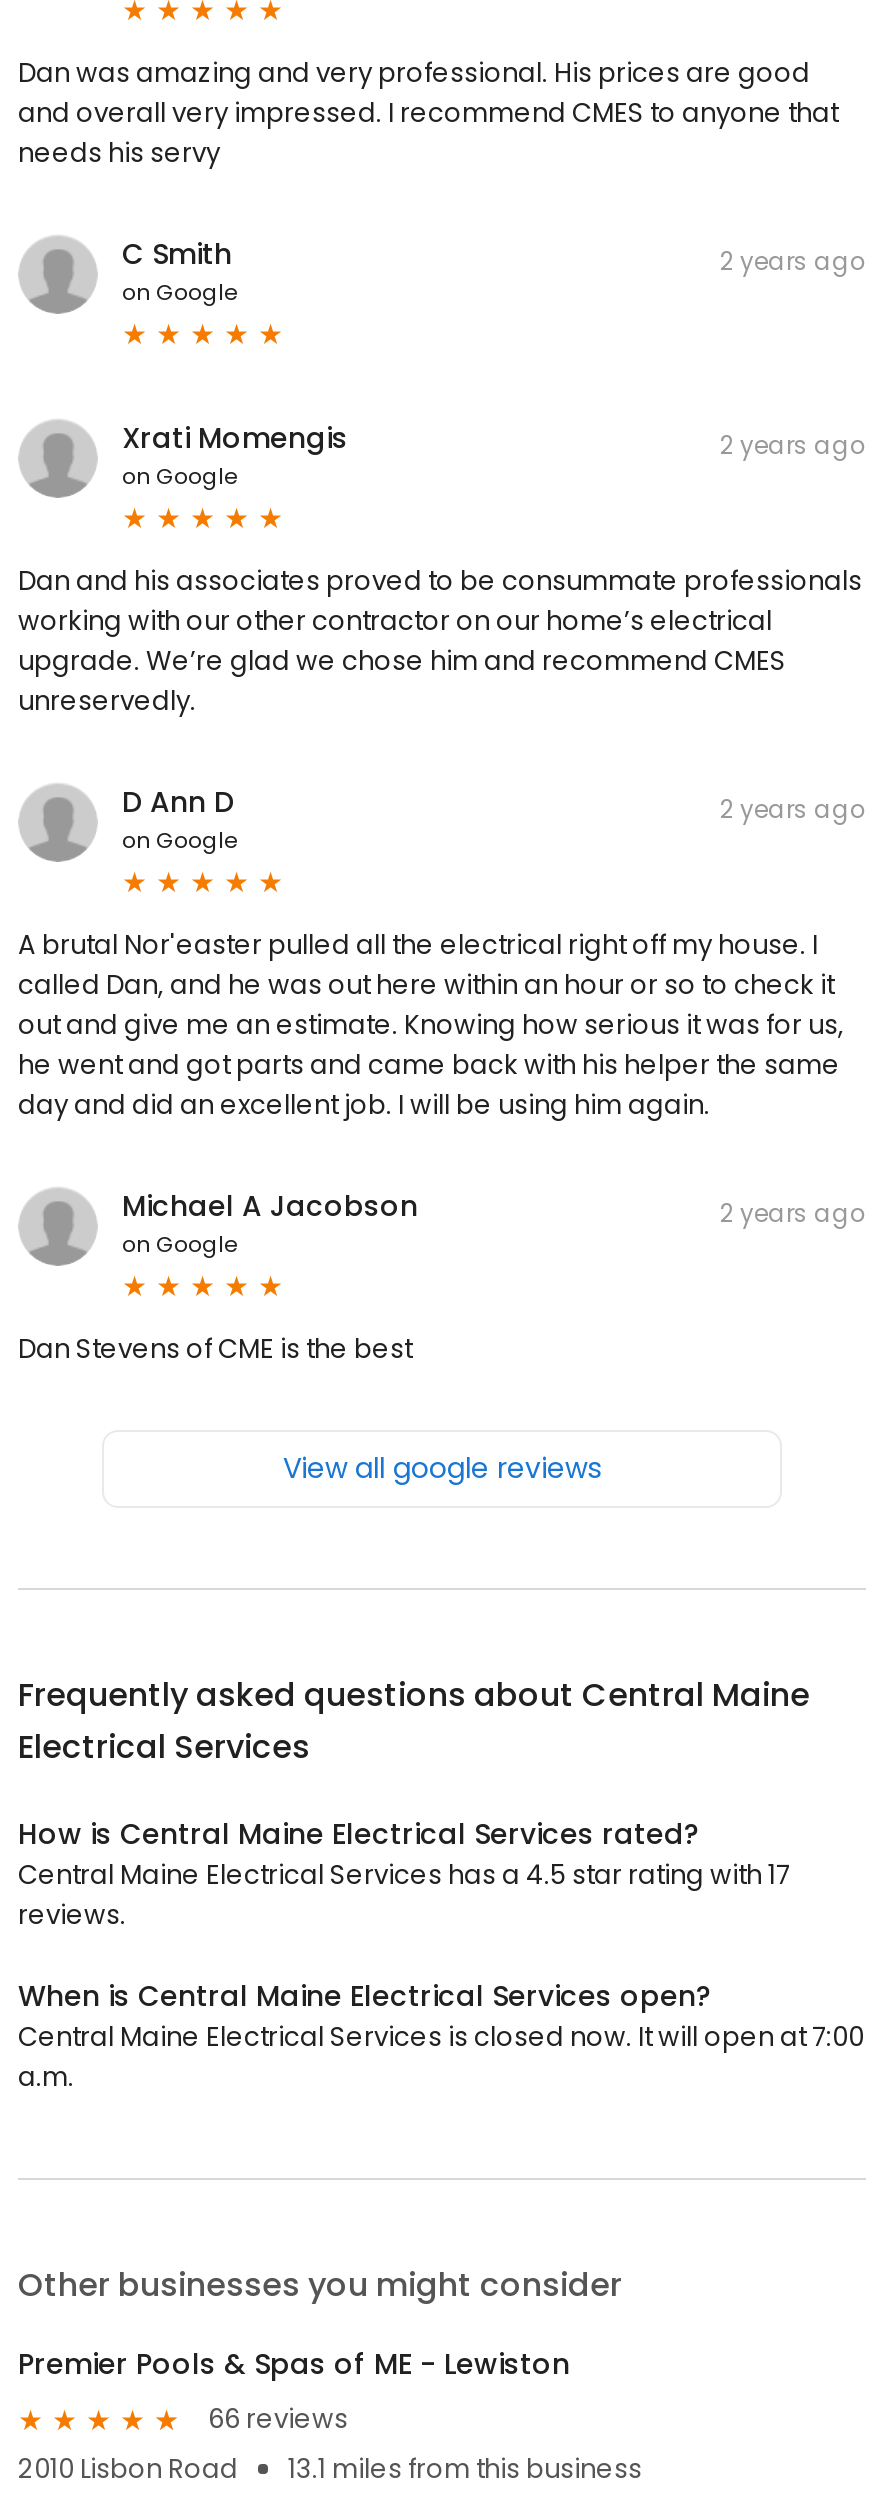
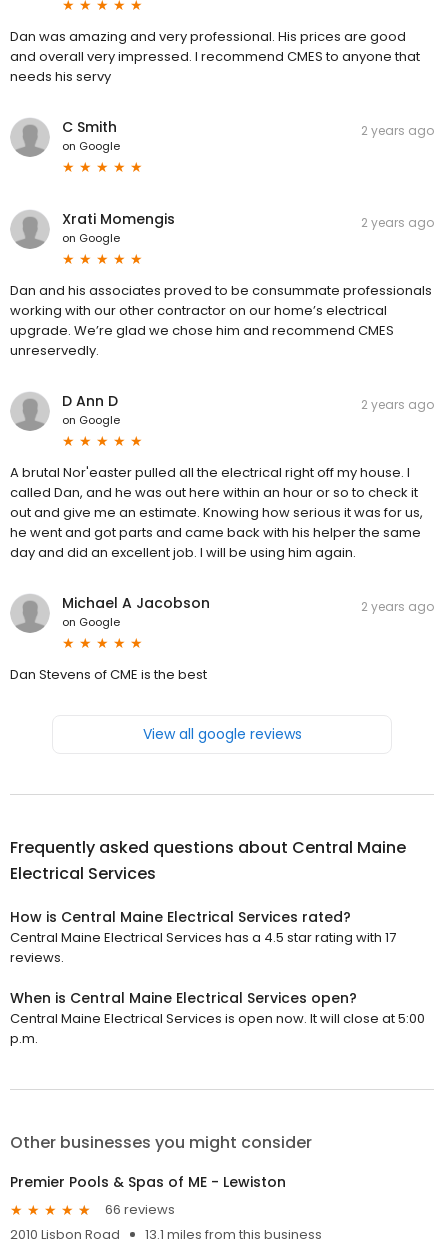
- Central Maine Electrical Services is closed now. It will open at 7:00
- a.m.
+ Central Maine Electrical Services is open now. It will close at 5:00
+ p.m.
